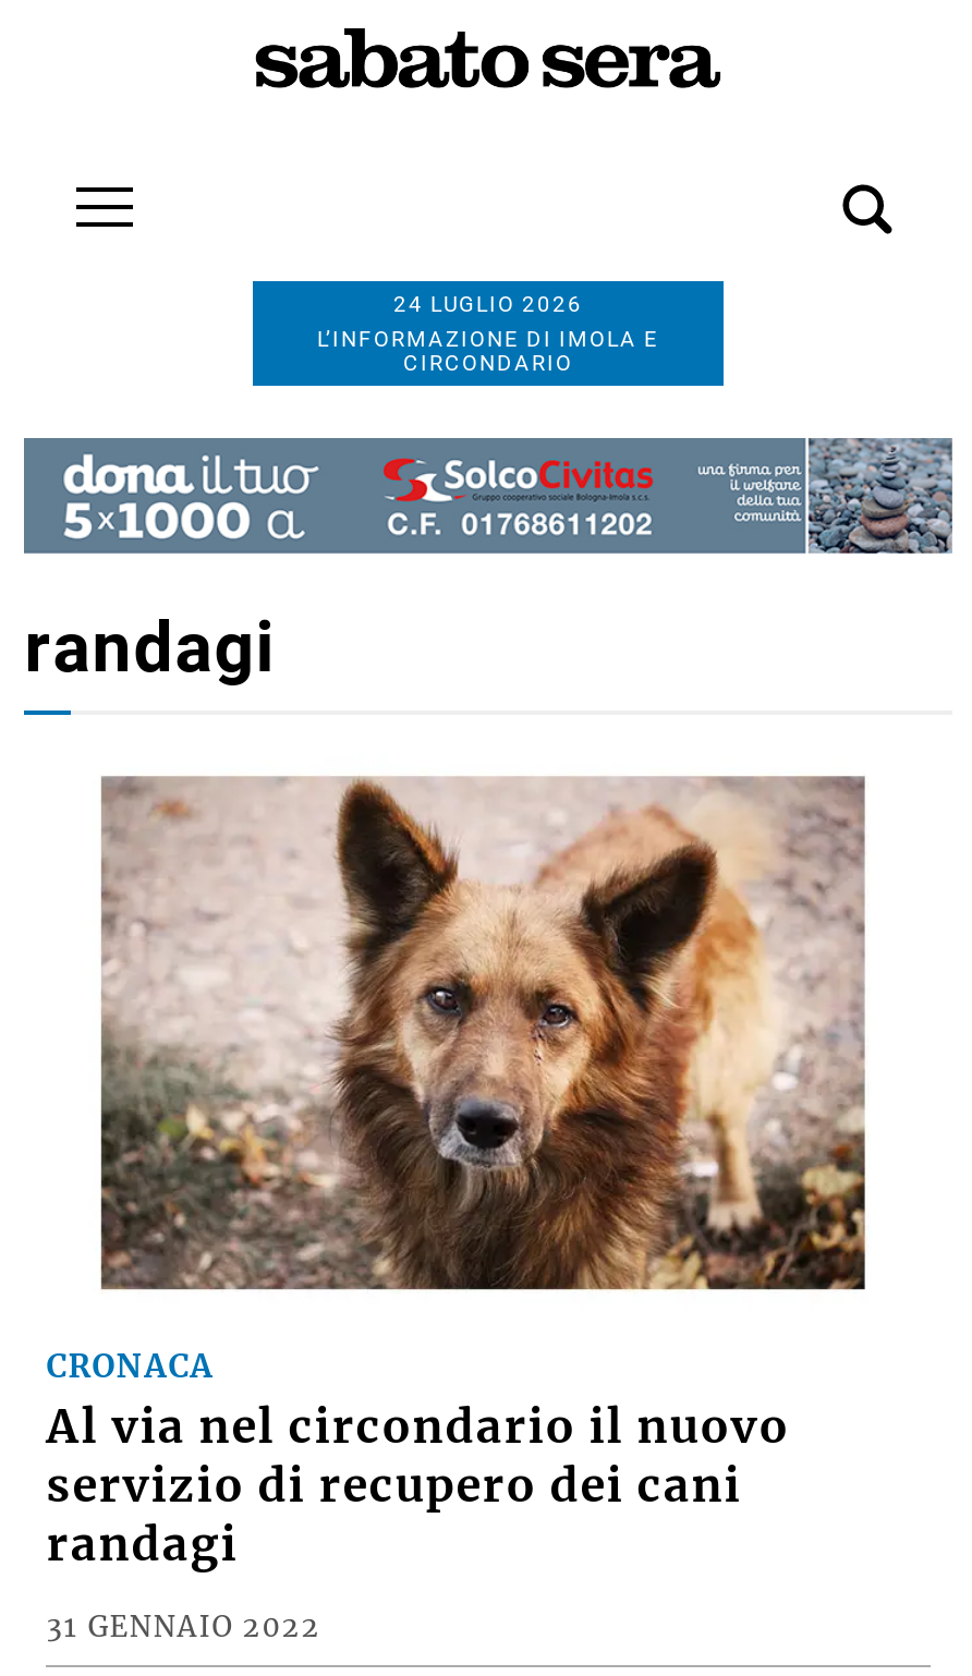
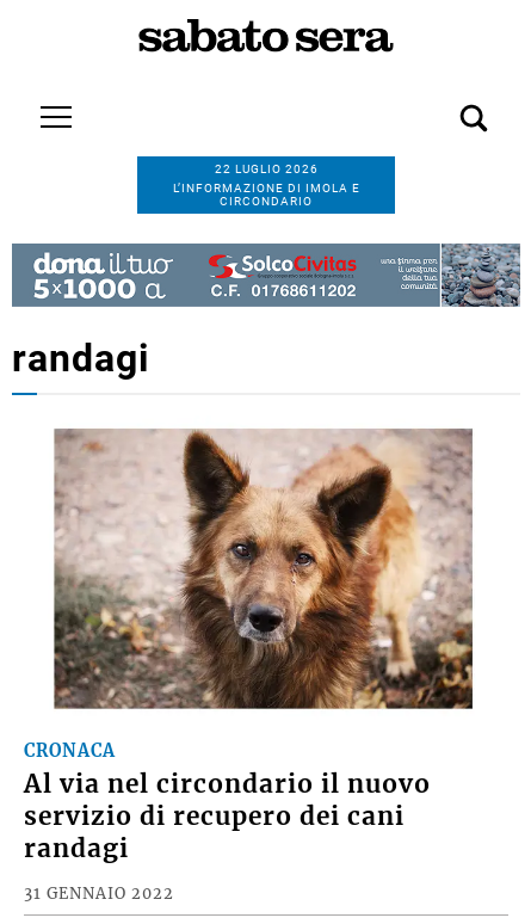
- 24 LUGLIO 2026
+ 22 LUGLIO 2026
